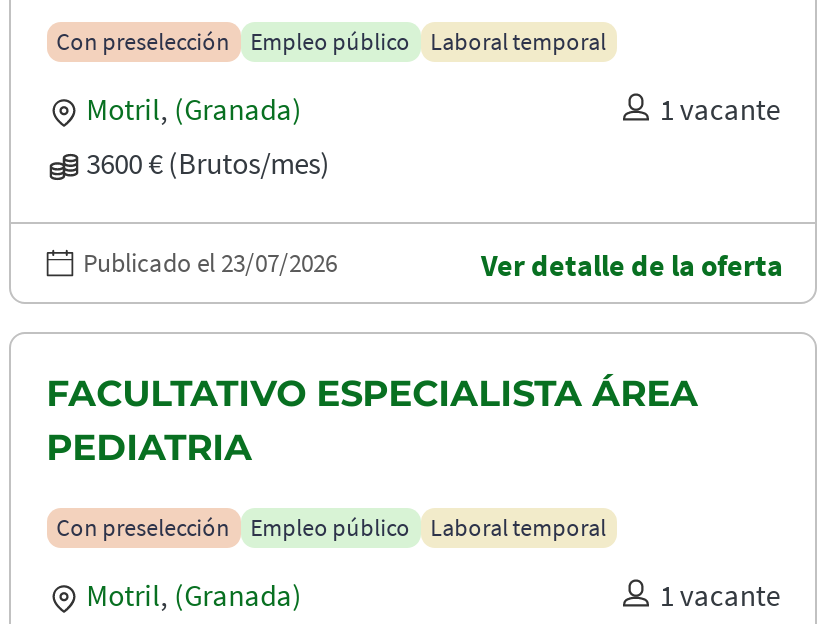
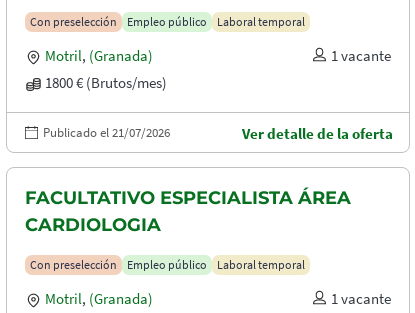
- 3600 € (Brutos/mes)
+ 1800 € (Brutos/mes)

- Publicado el 23/07/2026
+ Publicado el 21/07/2026

- PEDIATRIA
+ CARDIOLOGIA
